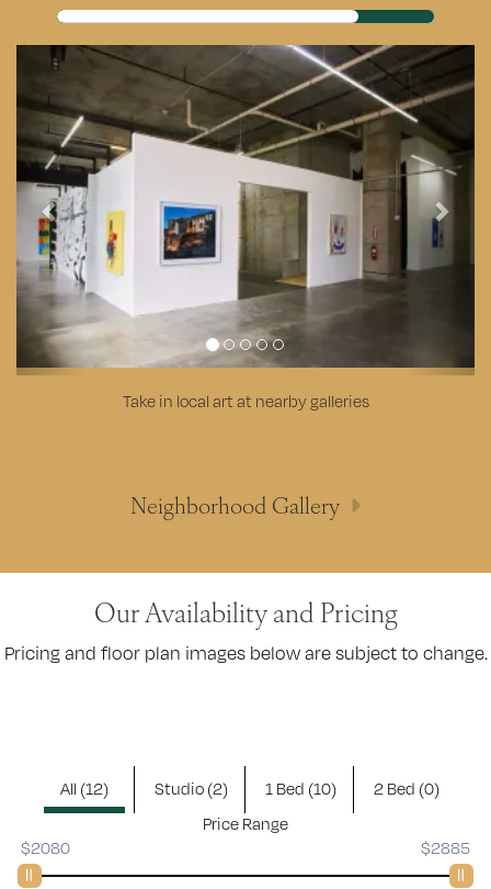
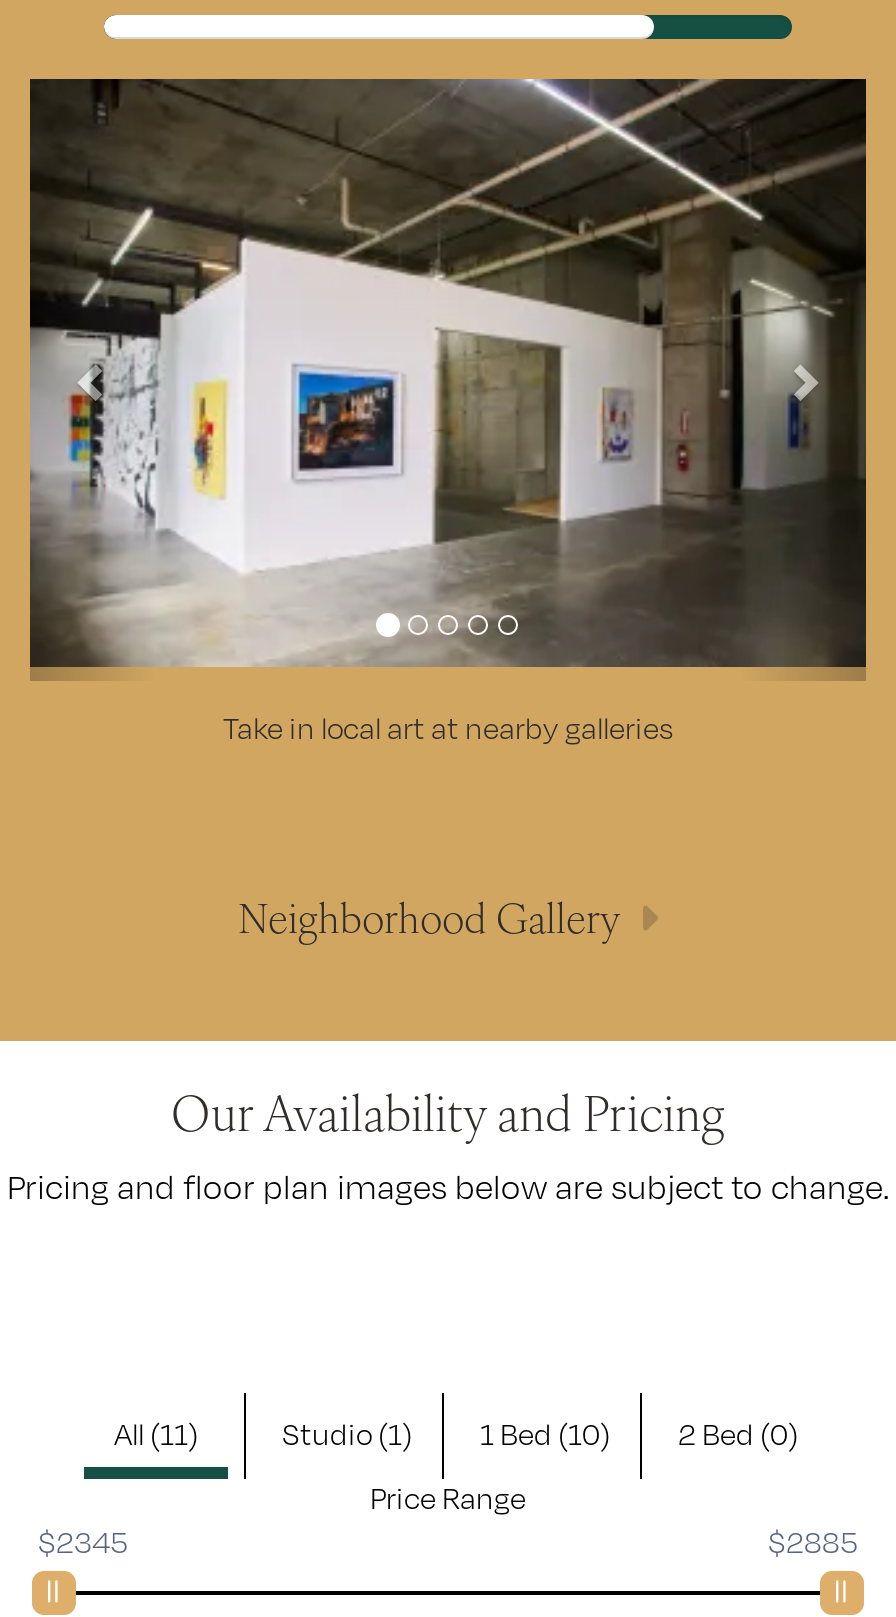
- All (12)
+ All (11)

- Studio (2) 1 Bed (10) 2 Bed (0)
+ Studio (1) 1 Bed (10) 2 Bed (0)

- $2080
+ $2345
